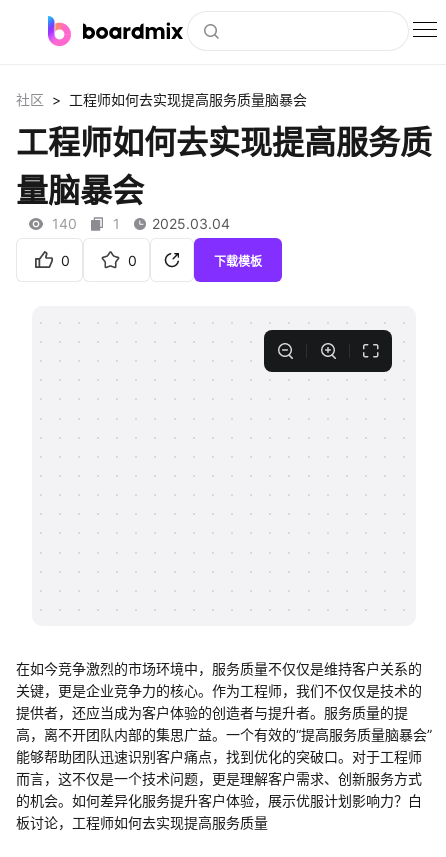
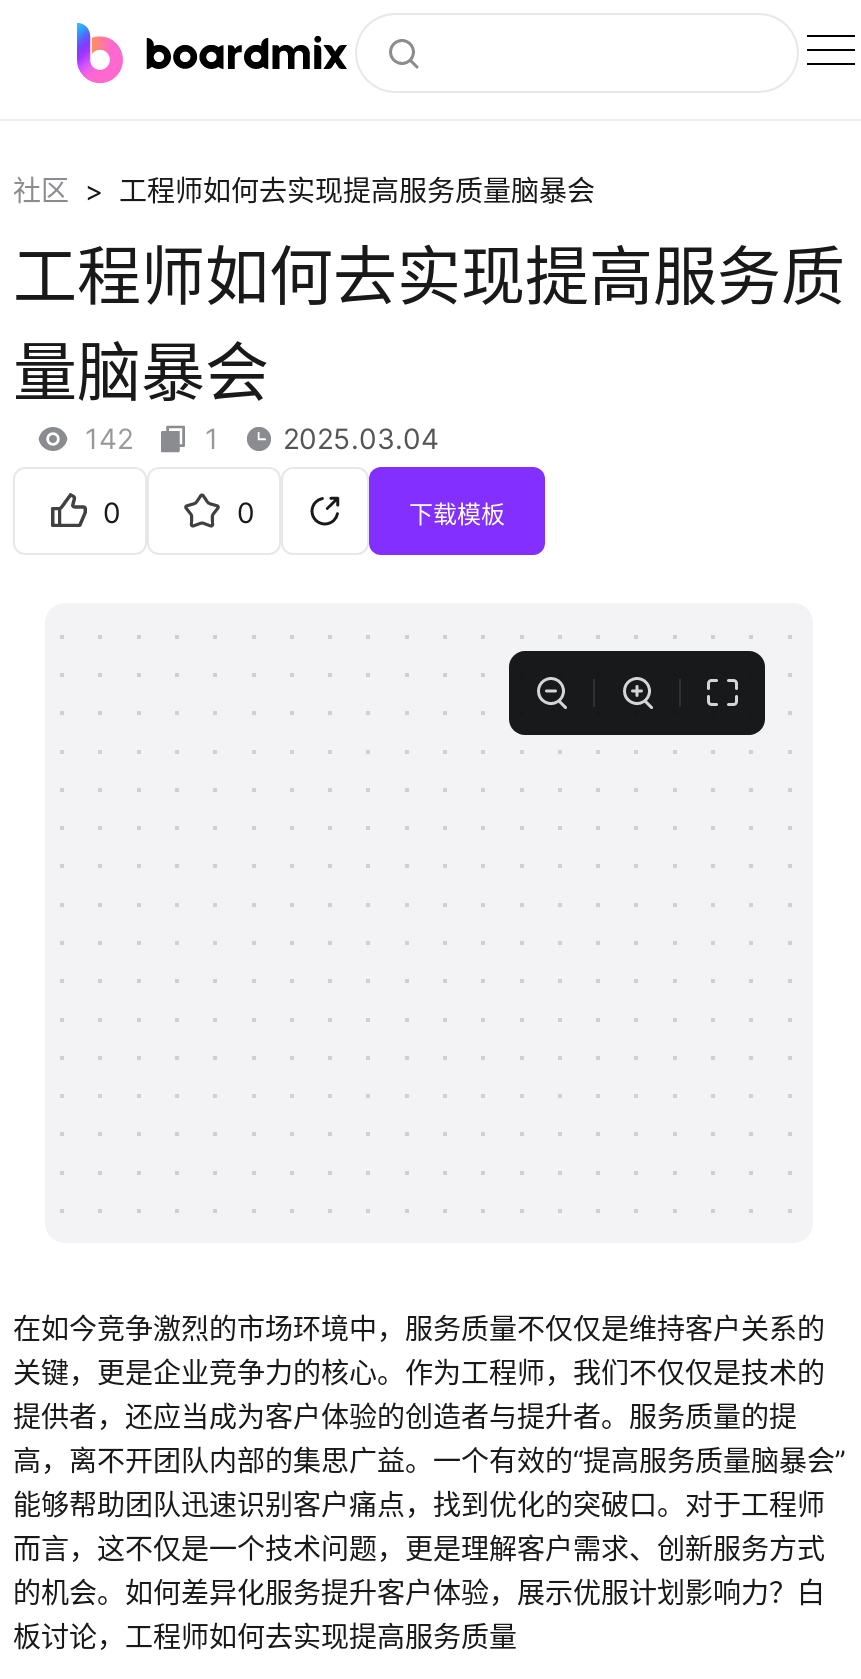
- 140
+ 142
